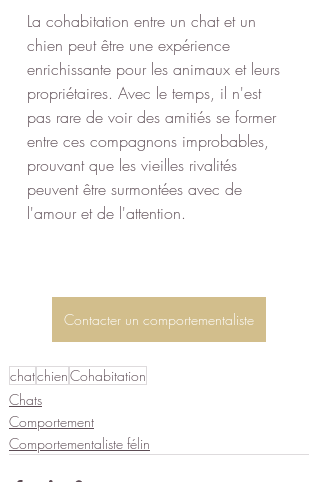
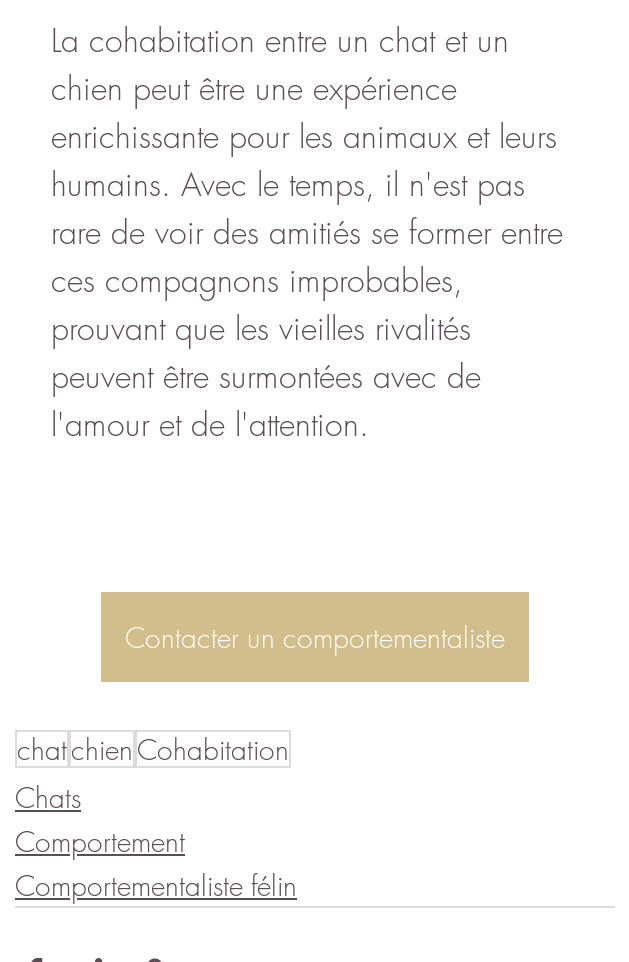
- propriétaires. Avec le temps, il n'est
- pas rare de voir des amitiés se former
- entre ces compagnons improbables,
+ humains. Avec le temps, il n'est pas
+ rare de voir des amitiés se former entre
+ ces compagnons improbables,
